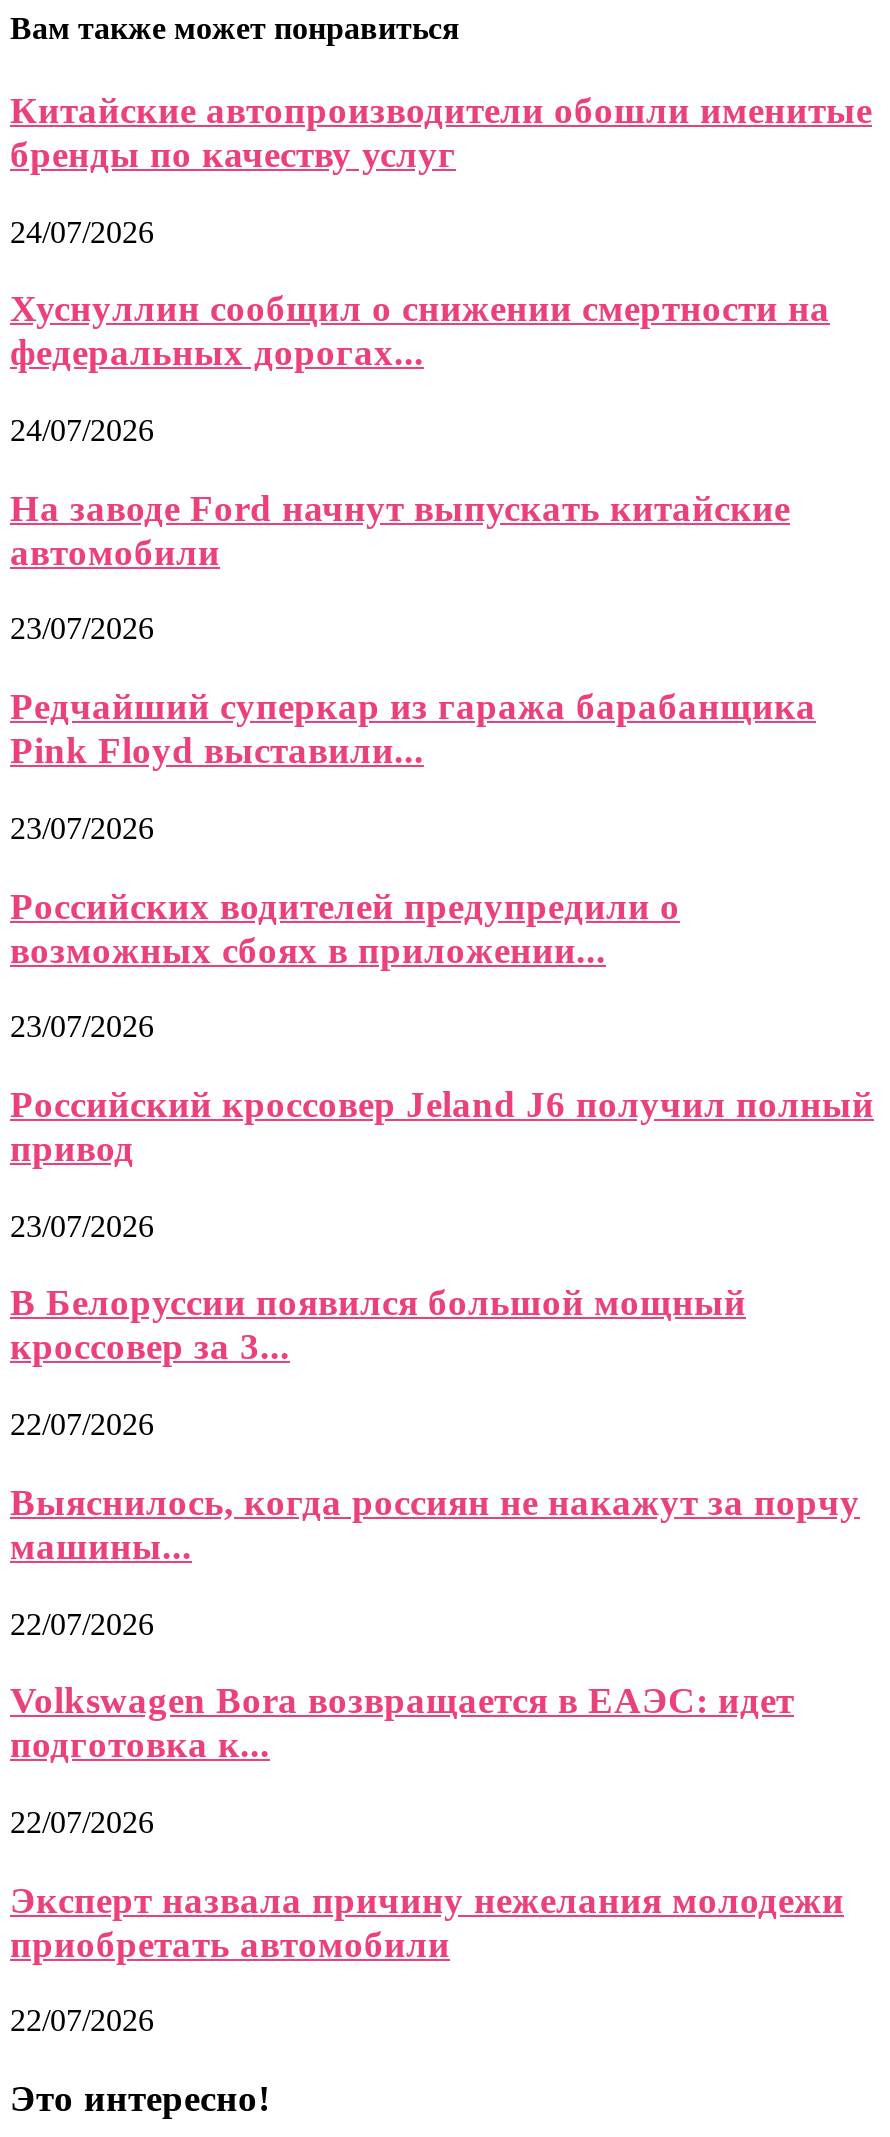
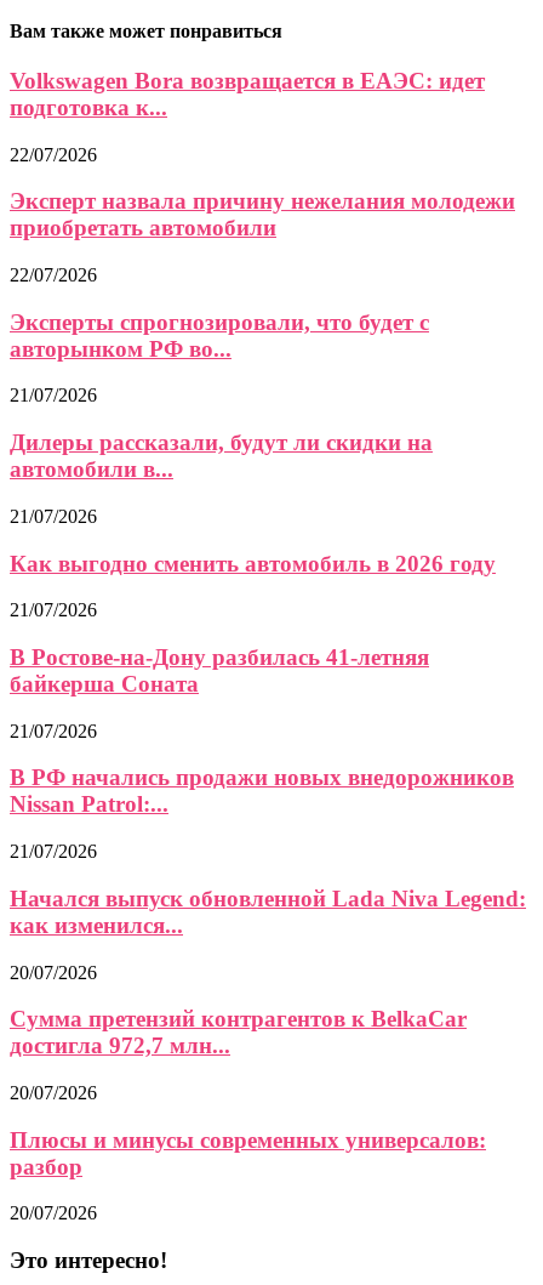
- Китайские автопроизводители обошли именитые
- бренды по качеству услуг
- 24/07/2026
- Хуснуллин сообщил о снижении смертности на
- федеральных дорогах...
- 24/07/2026
- На заводе Ford начнут выпускать китайские
- автомобили
- 23/07/2026
- Редчайший суперкар из гаража барабанщика
- Pink Floyd выставили...
- 23/07/2026
- Российских водителей предупредили о
- возможных сбоях в приложении...
- 23/07/2026
- Российский кроссовер Jeland J6 получил полный
- привод
- 23/07/2026
- В Белоруссии появился большой мощный
- кроссовер за 3...
- 22/07/2026
- Выяснилось, когда россиян не накажут за порчу
- машины...
- 22/07/2026

moved up: Volkswagen Bora возвращается в ЕАЭС: идет | подготовка к... | 22/07/2026 | Эксперт назвала причину нежелания молодежи | приобретать автомобили | 22/07/2026

+ Эксперты спрогнозировали, что будет с
+ авторынком РФ во...
+ 21/07/2026
+ Дилеры рассказали, будут ли скидки на
+ автомобили в...
+ 21/07/2026
+ Как выгодно сменить автомобиль в 2026 году
+ 21/07/2026
+ В Ростове-на-Дону разбилась 41-летняя
+ байкерша Соната
+ 21/07/2026
+ В РФ начались продажи новых внедорожников
+ Nissan Patrol:...
+ 21/07/2026
+ Начался выпуск обновленной Lada Niva Legend:
+ как изменился...
+ 20/07/2026
+ Сумма претензий контрагентов к BelkaCar
+ достигла 972,7 млн...
+ 20/07/2026
+ Плюсы и минусы современных универсалов:
+ разбор
+ 20/07/2026
